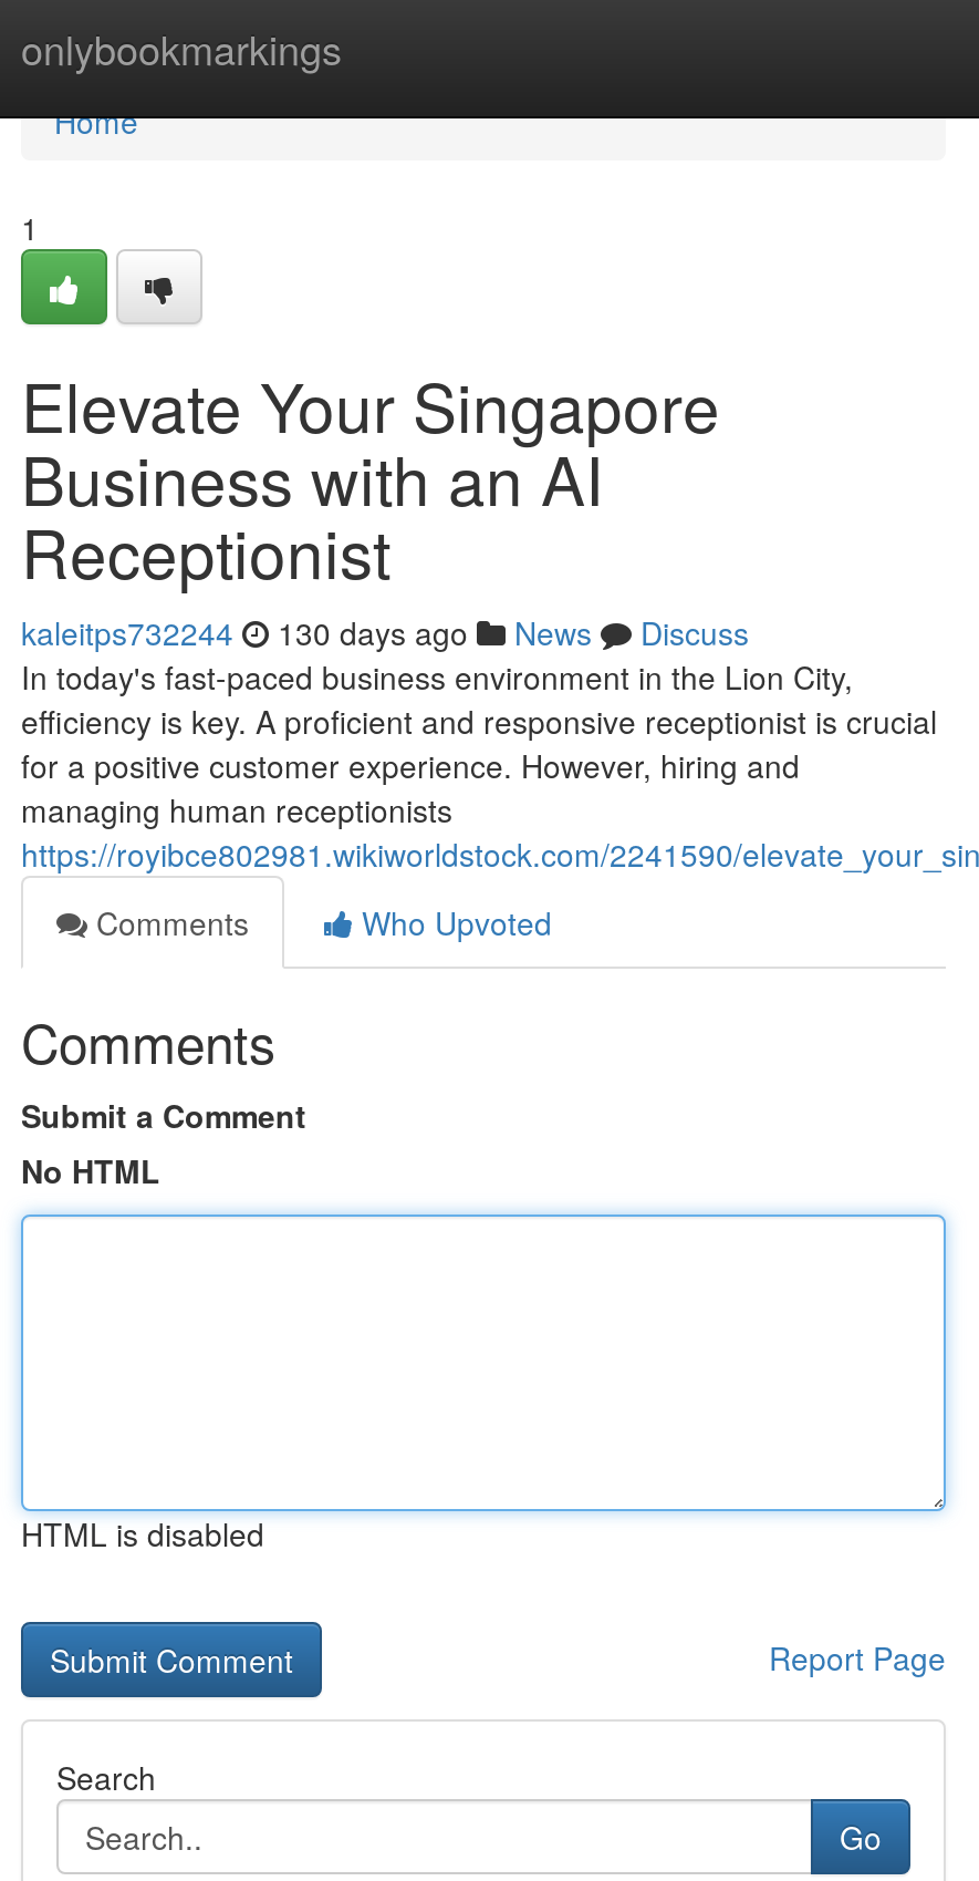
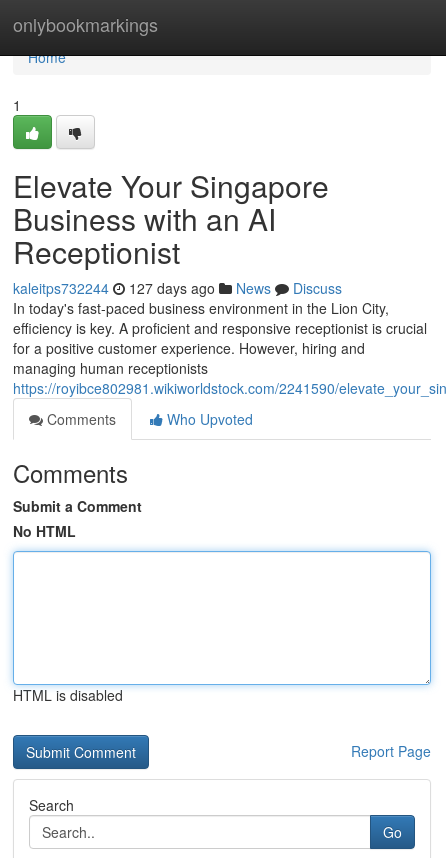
- kaleitps732244 130 days ago News Discuss
+ kaleitps732244 127 days ago News Discuss
